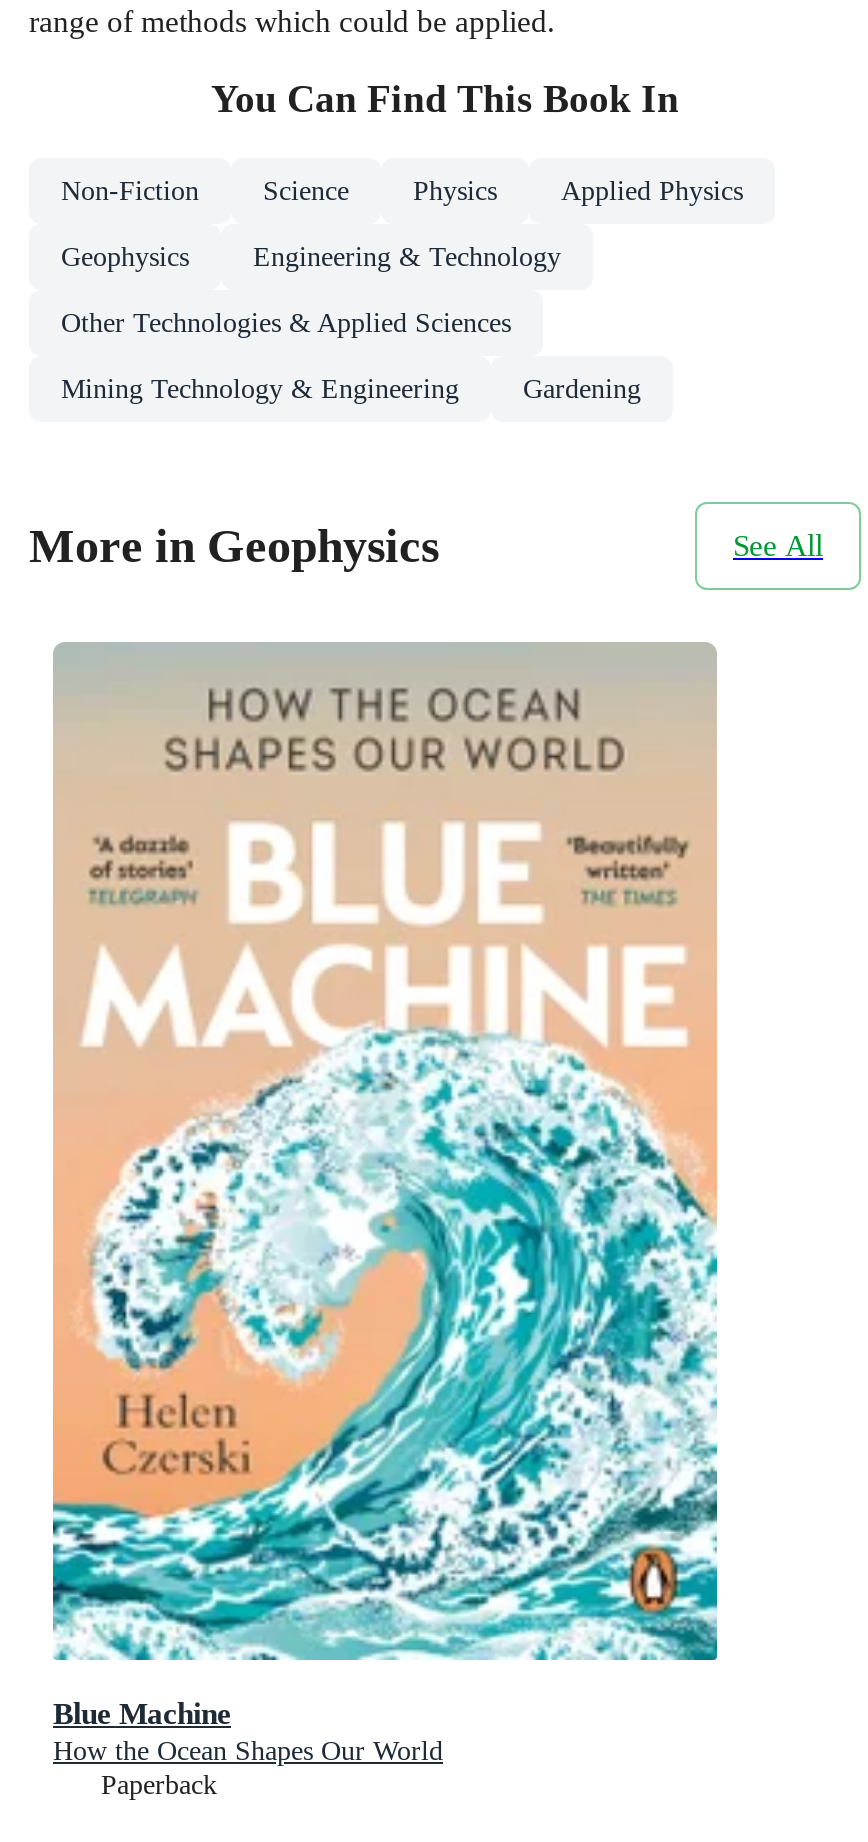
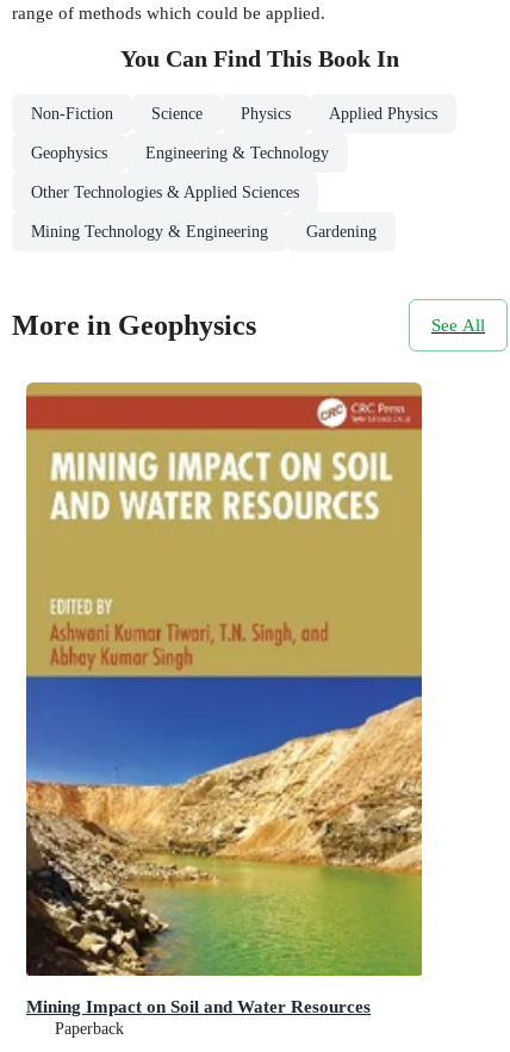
- [image]
- Blue Machine
- How the Ocean Shapes Our World
+ [image]
+ Mining Impact on Soil and Water Resources
